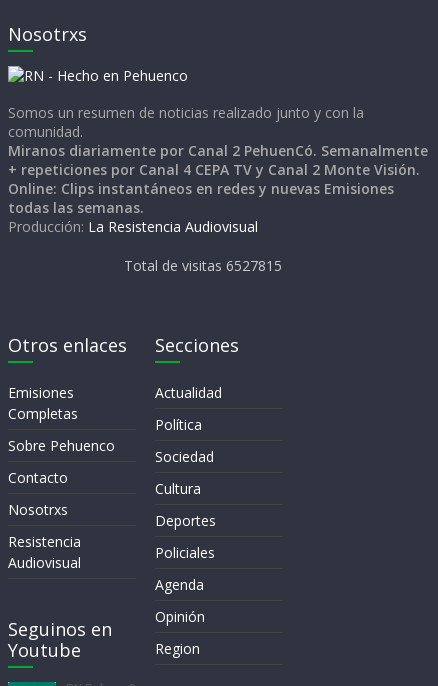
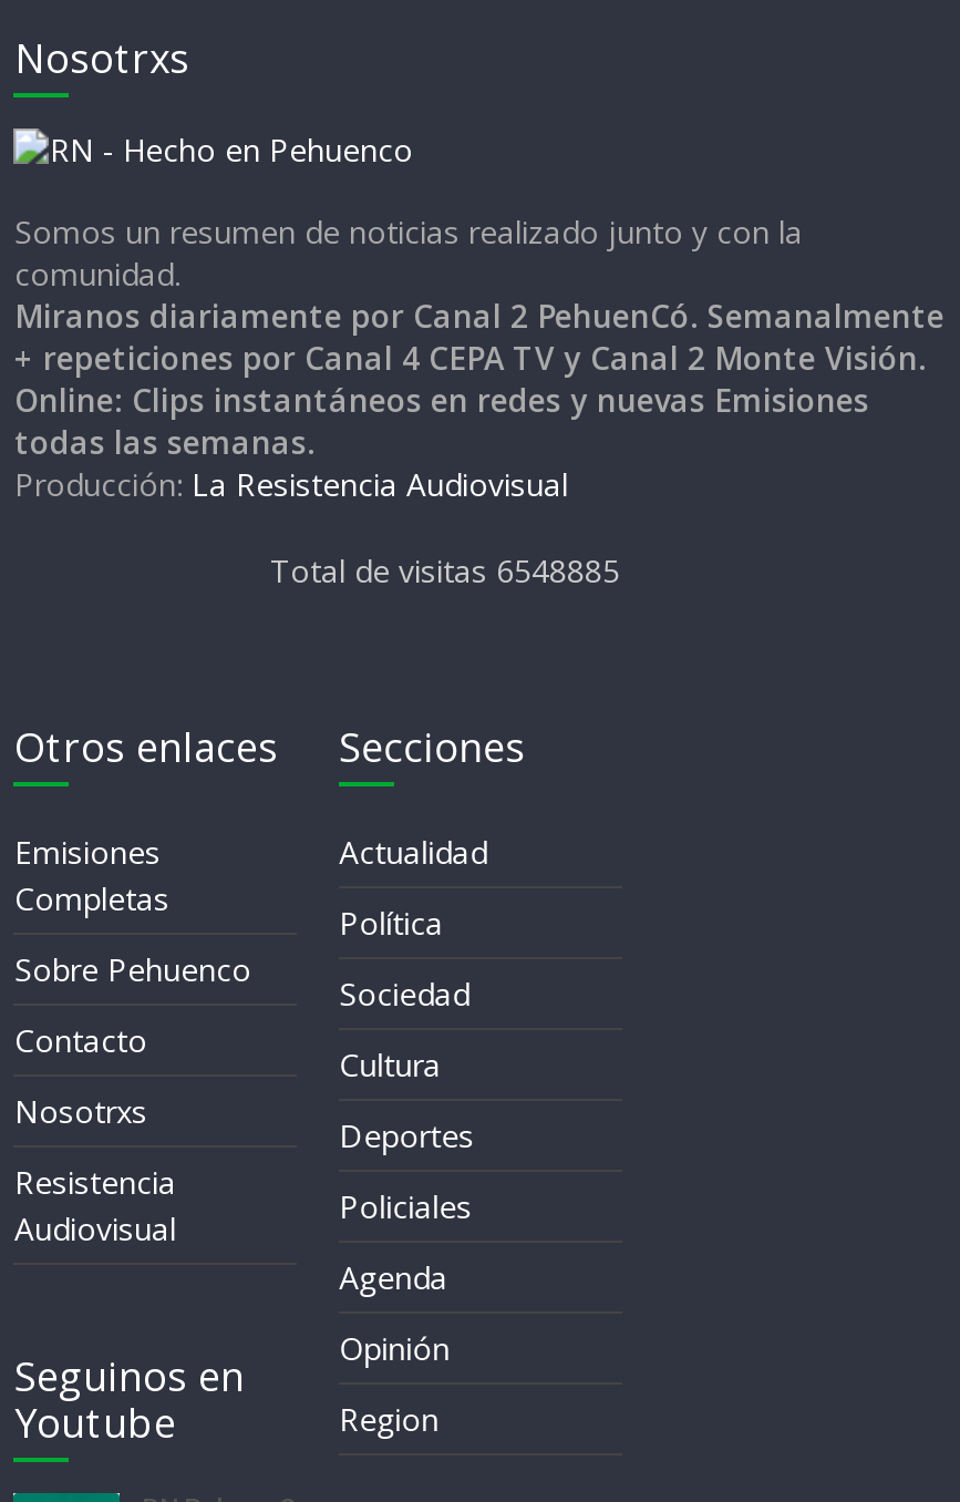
- Total de visitas 6527815
+ Total de visitas 6548885
